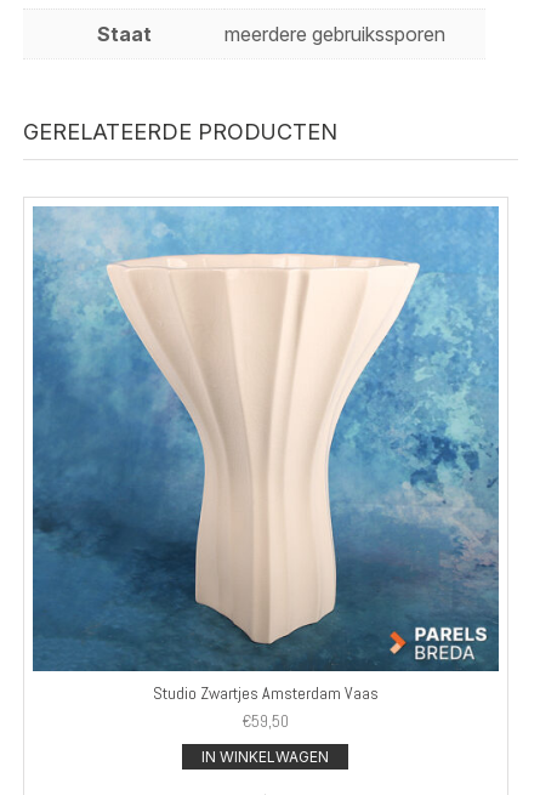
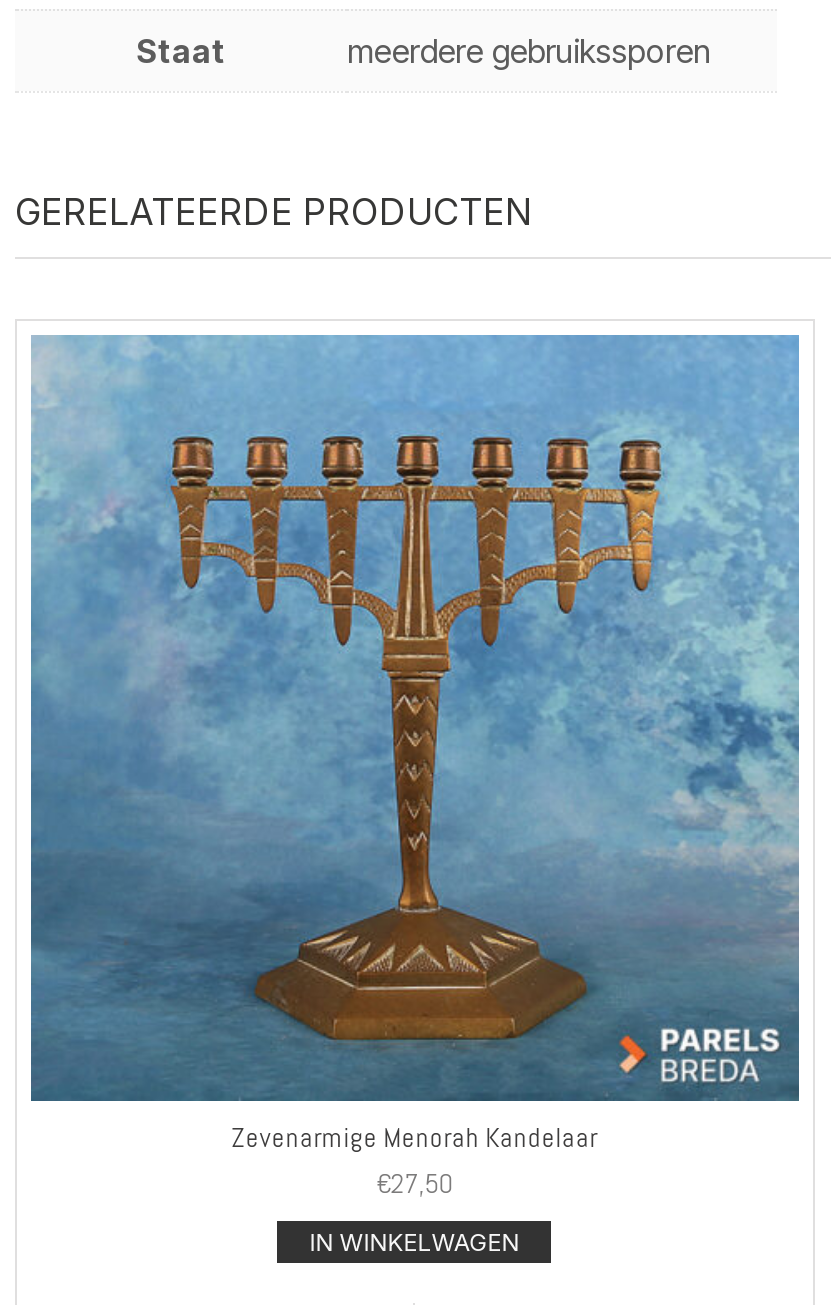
- [image]
- Studio Zwartjes Amsterdam Vaas
- €59,50
+ [image]
+ Zevenarmige Menorah Kandelaar
+ €27,50
